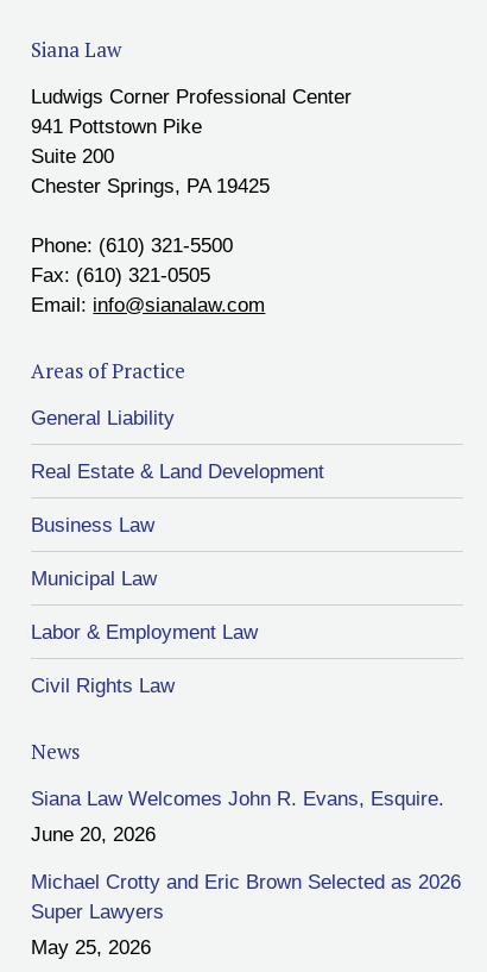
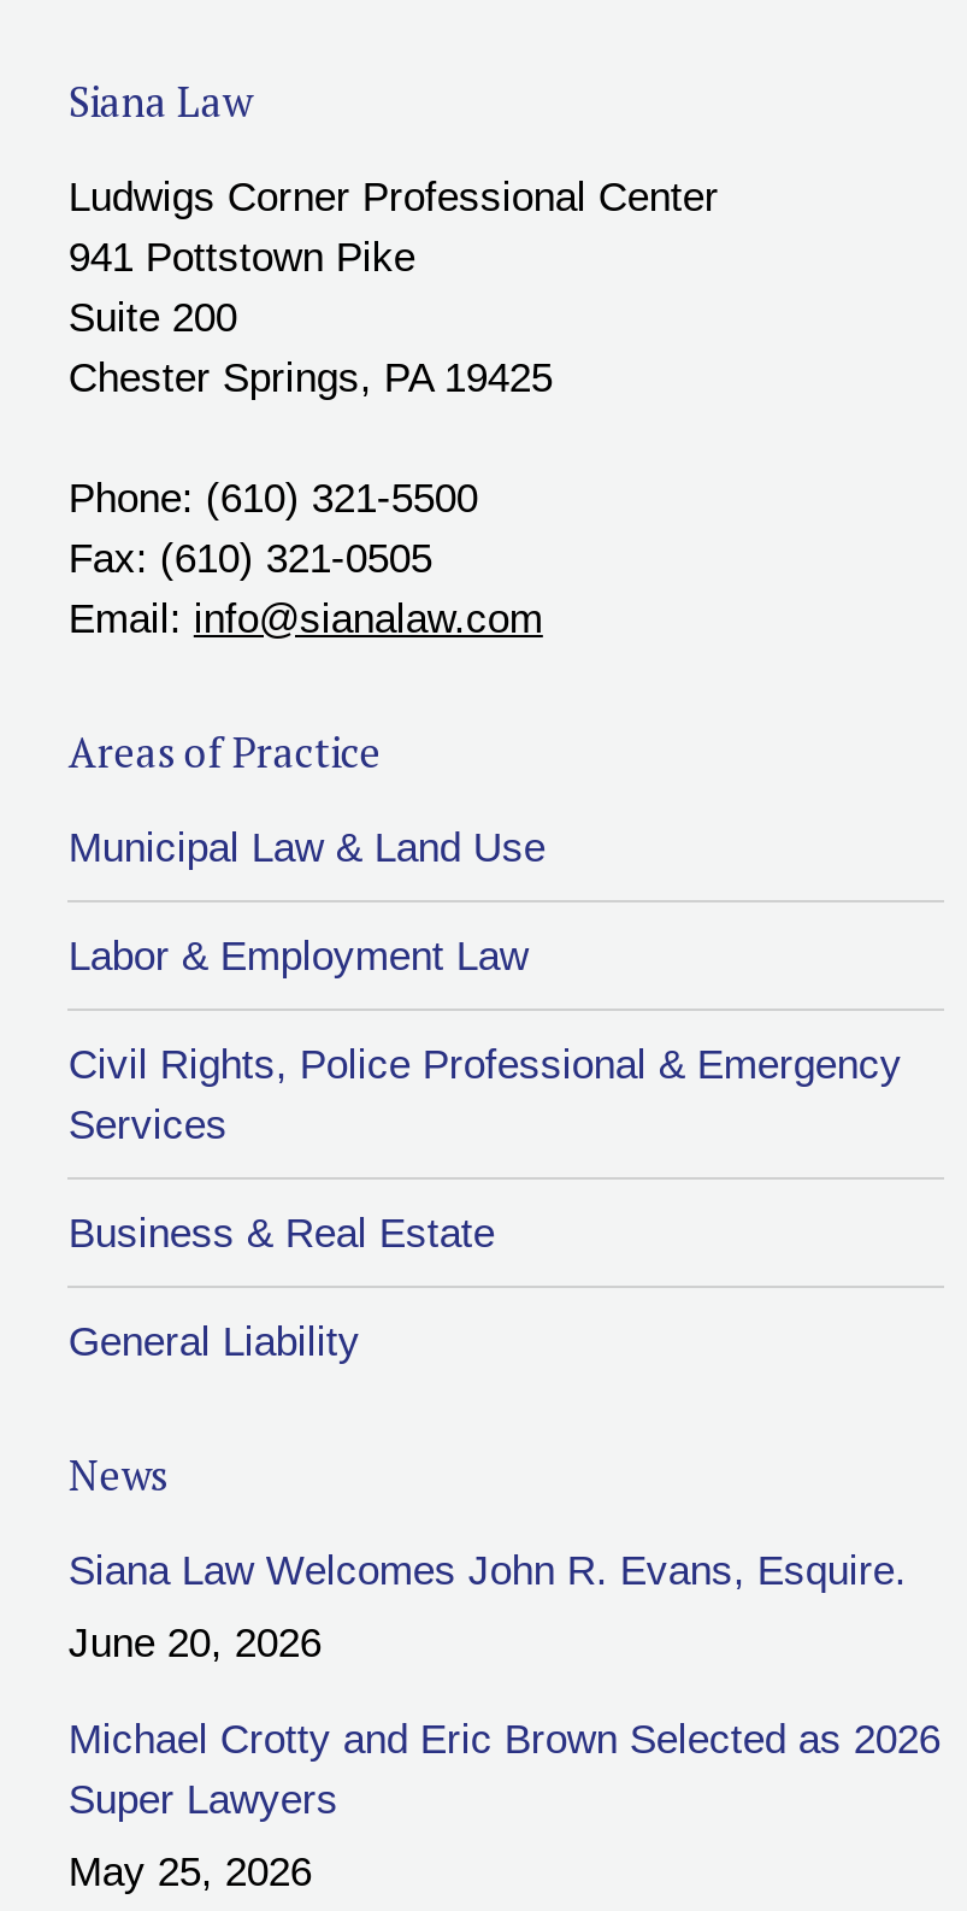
+ Municipal Law & Land Use
+ Civil Rights, Police Professional & Emergency
+ Services
+ Business & Real Estate

moved down: General Liability

- Real Estate & Land Development
- Business Law
- Municipal Law
- Civil Rights Law

moved up: Labor & Employment Law
